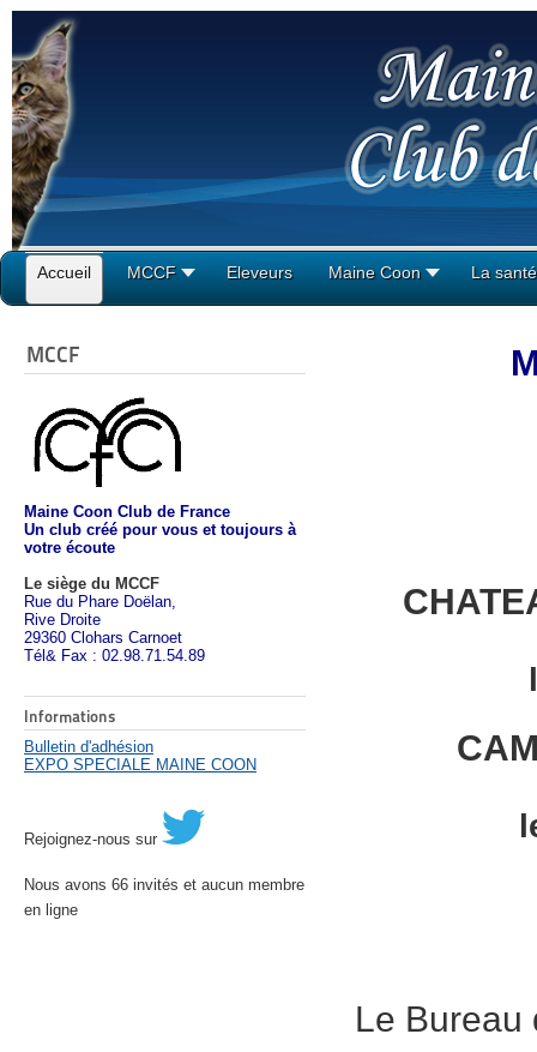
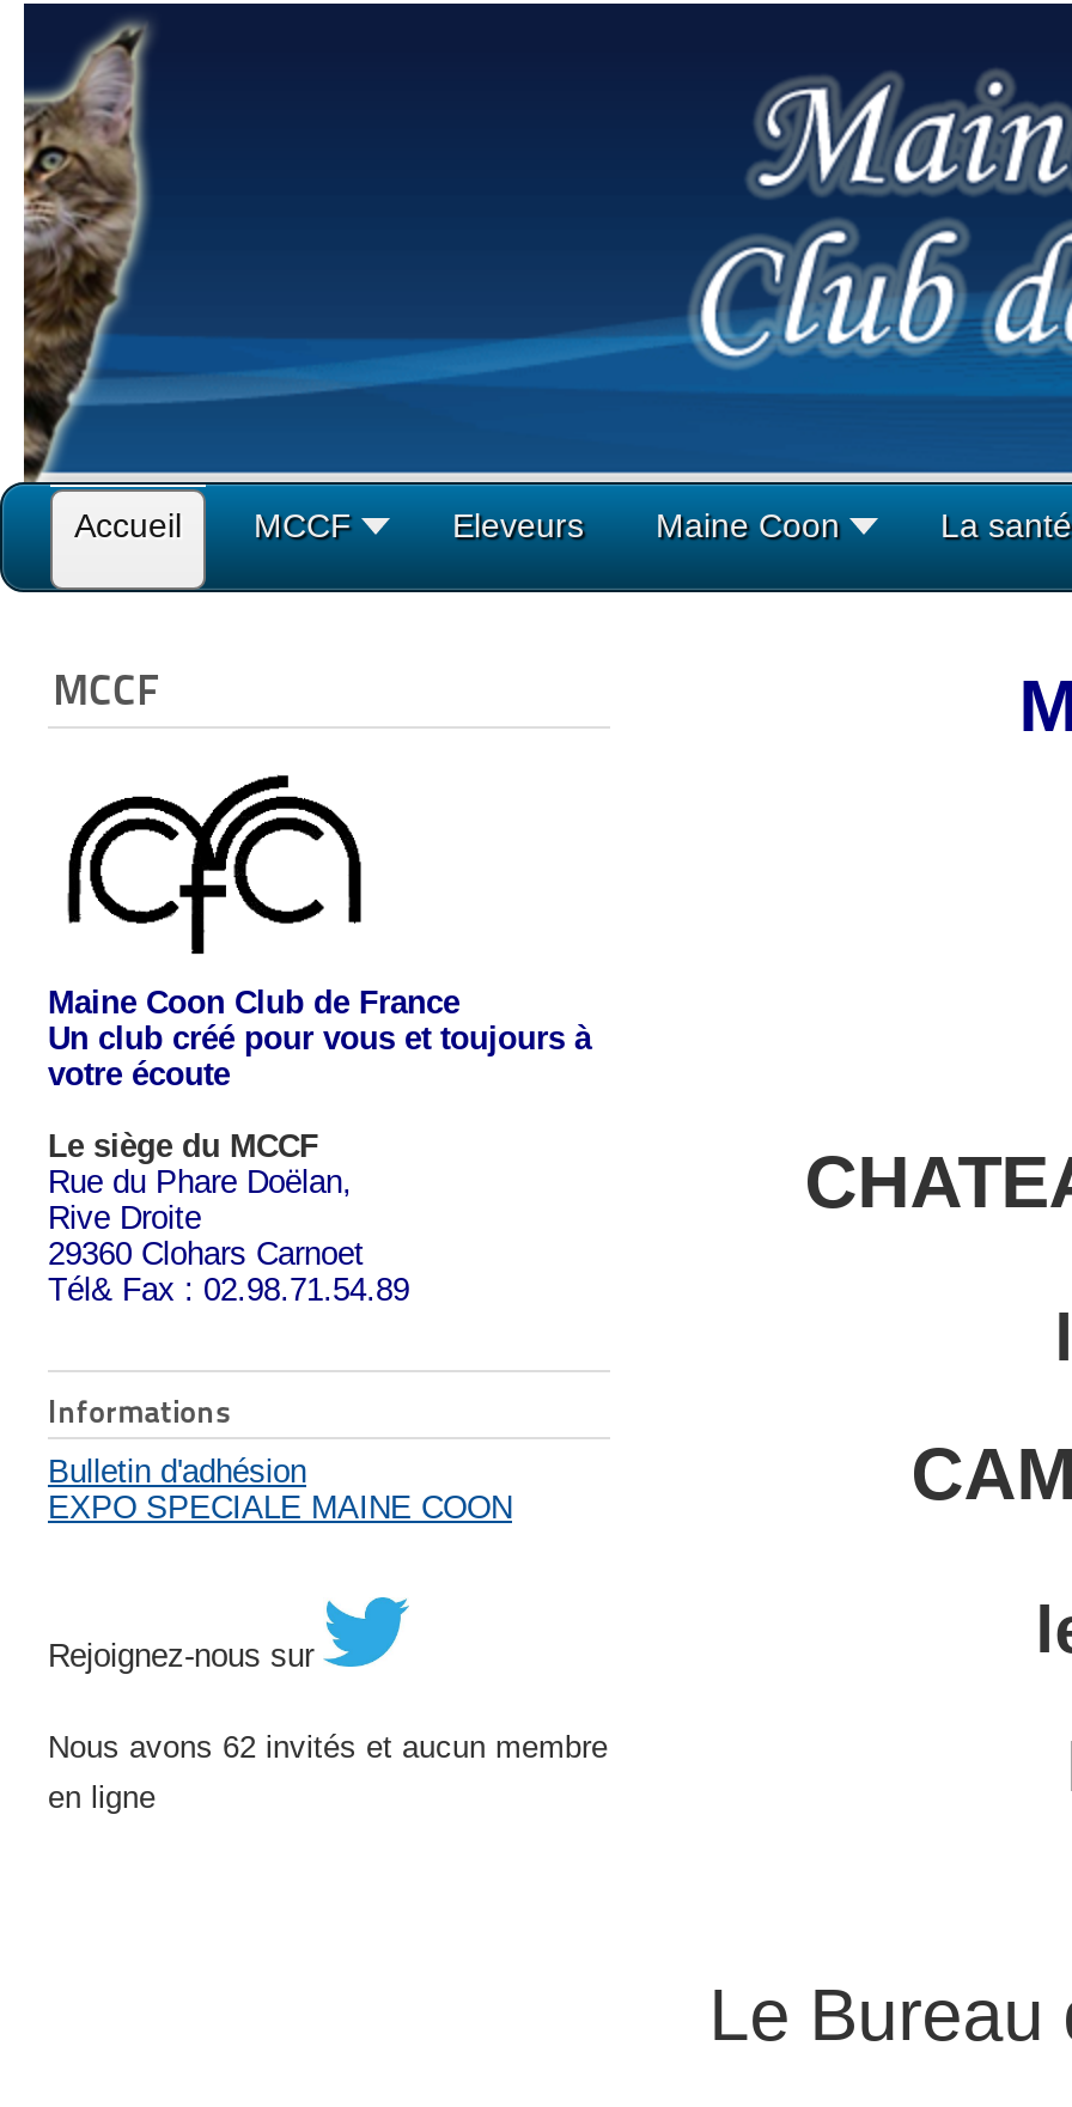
- Nous avons 66 invités et aucun membre
+ Nous avons 62 invités et aucun membre
